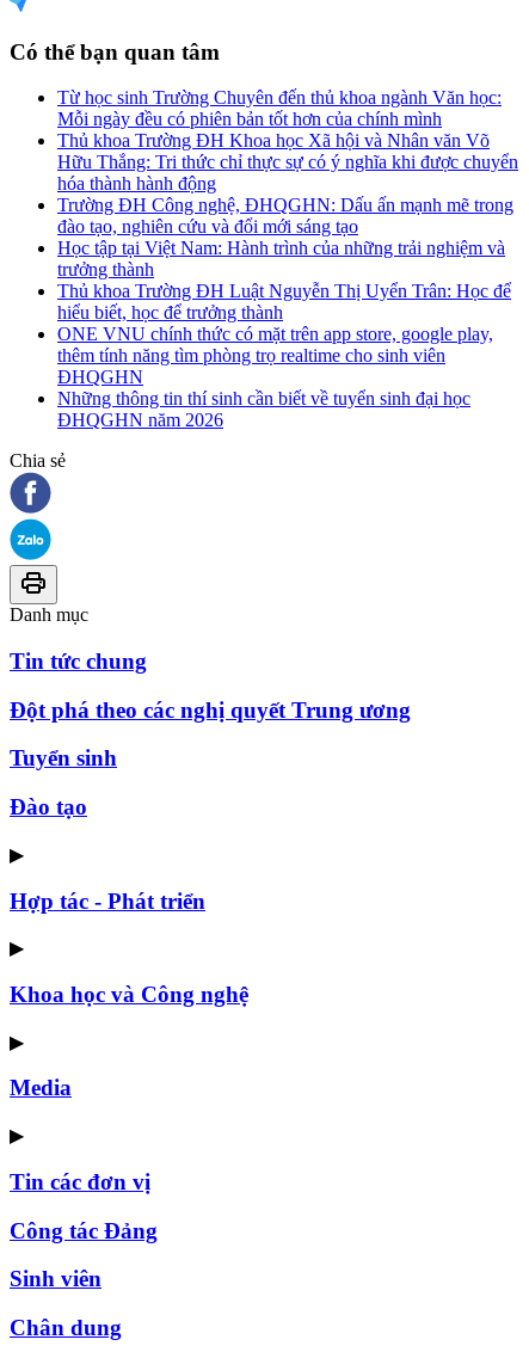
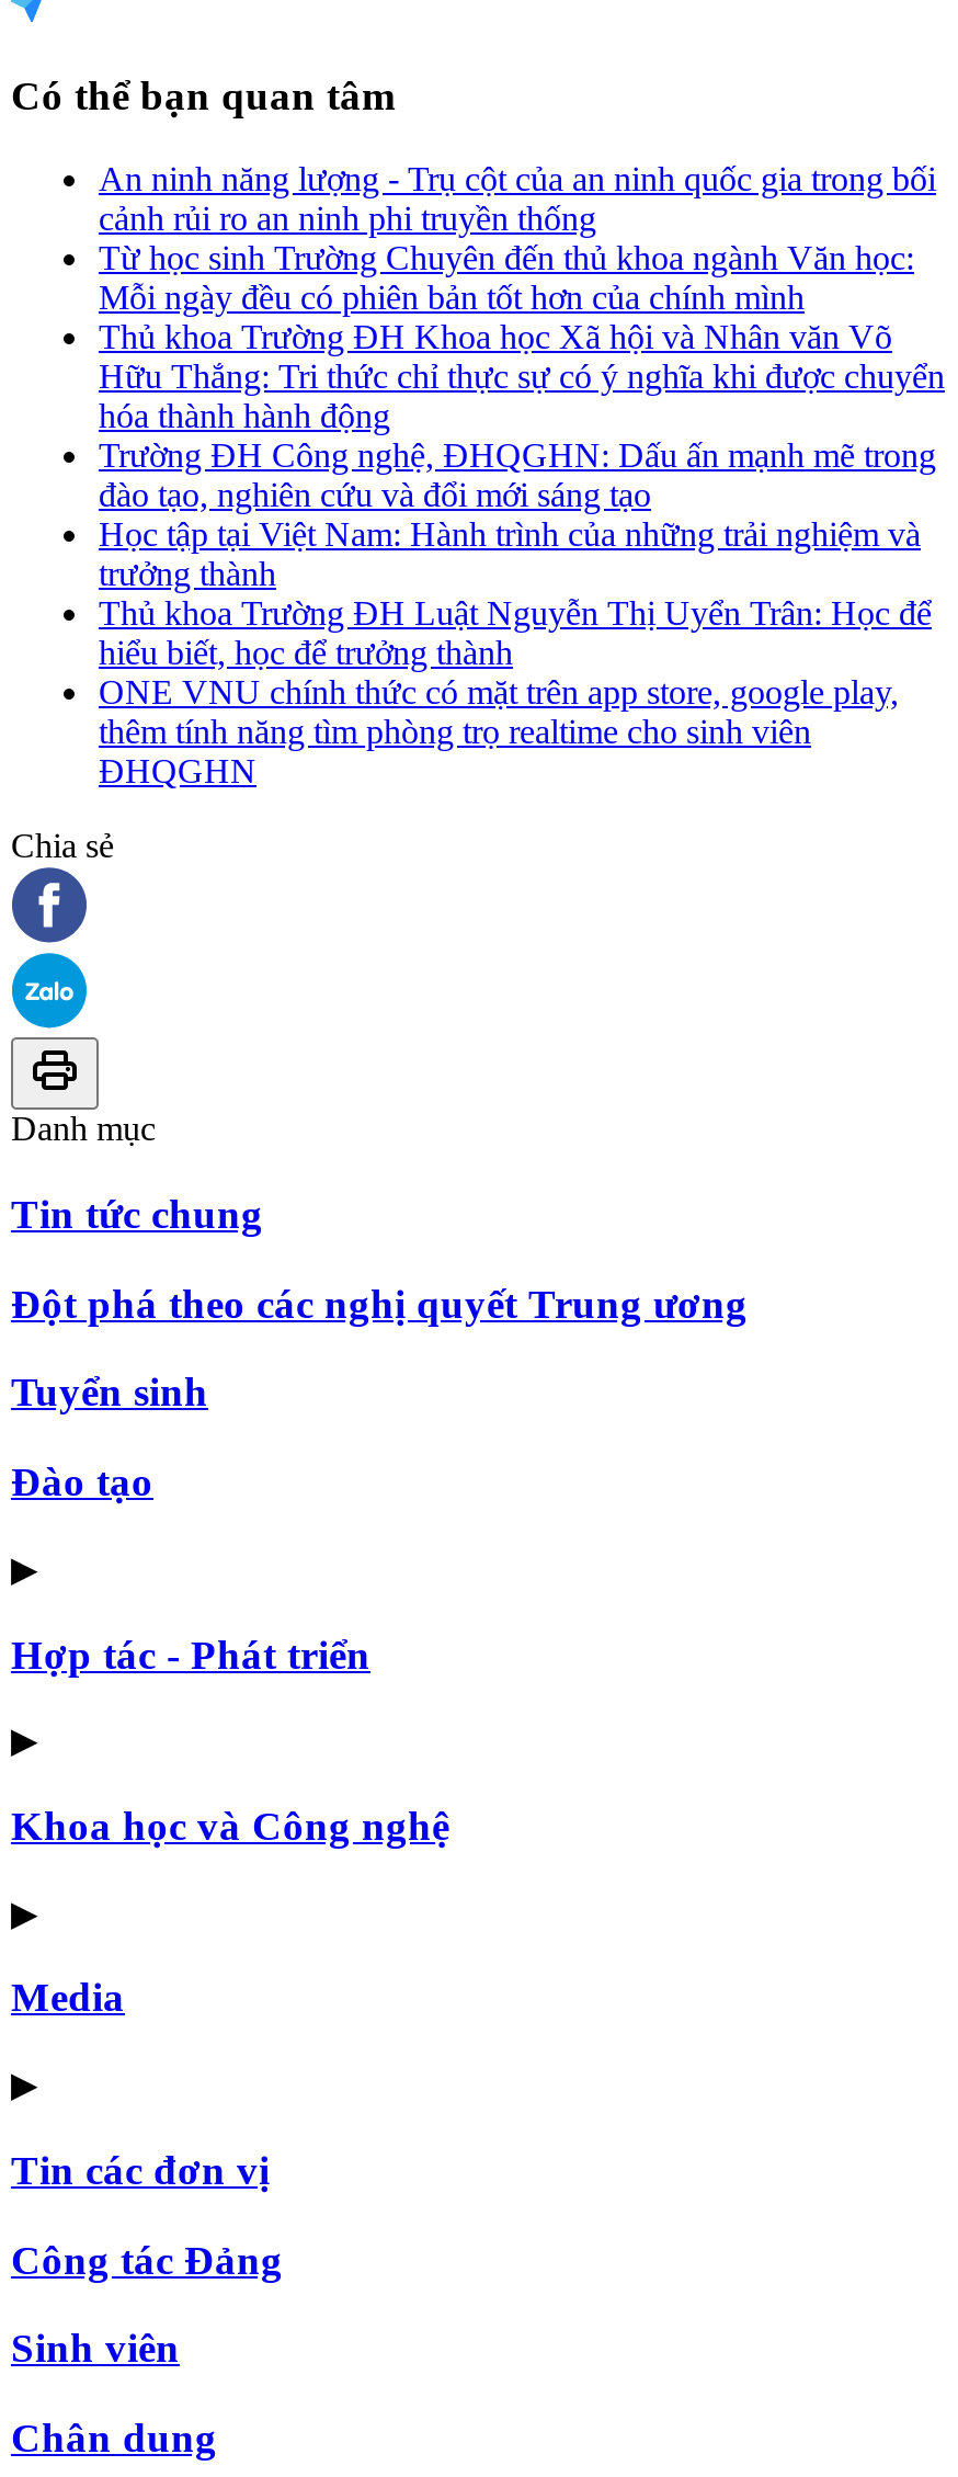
+ An ninh năng lượng - Trụ cột của an ninh quốc gia trong bối
+ cảnh rủi ro an ninh phi truyền thống

moved down: Từ học sinh Trường Chuyên đến thủ khoa ngành Văn học: | Mỗi ngày đều có phiên bản tốt hơn của chính mình | Thủ khoa Trường ĐH Khoa học Xã hội và Nhân văn Võ | ... | thêm tính năng tìm phòng trọ realtime cho sinh viên | ĐHQGHN

- Những thông tin thí sinh cần biết về tuyển sinh đại học
- ĐHQGHN năm 2026
